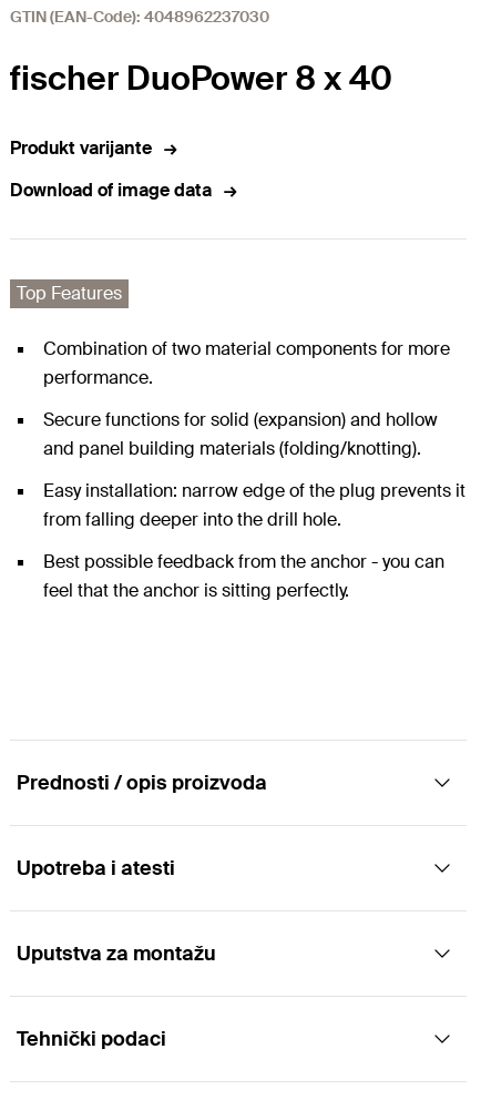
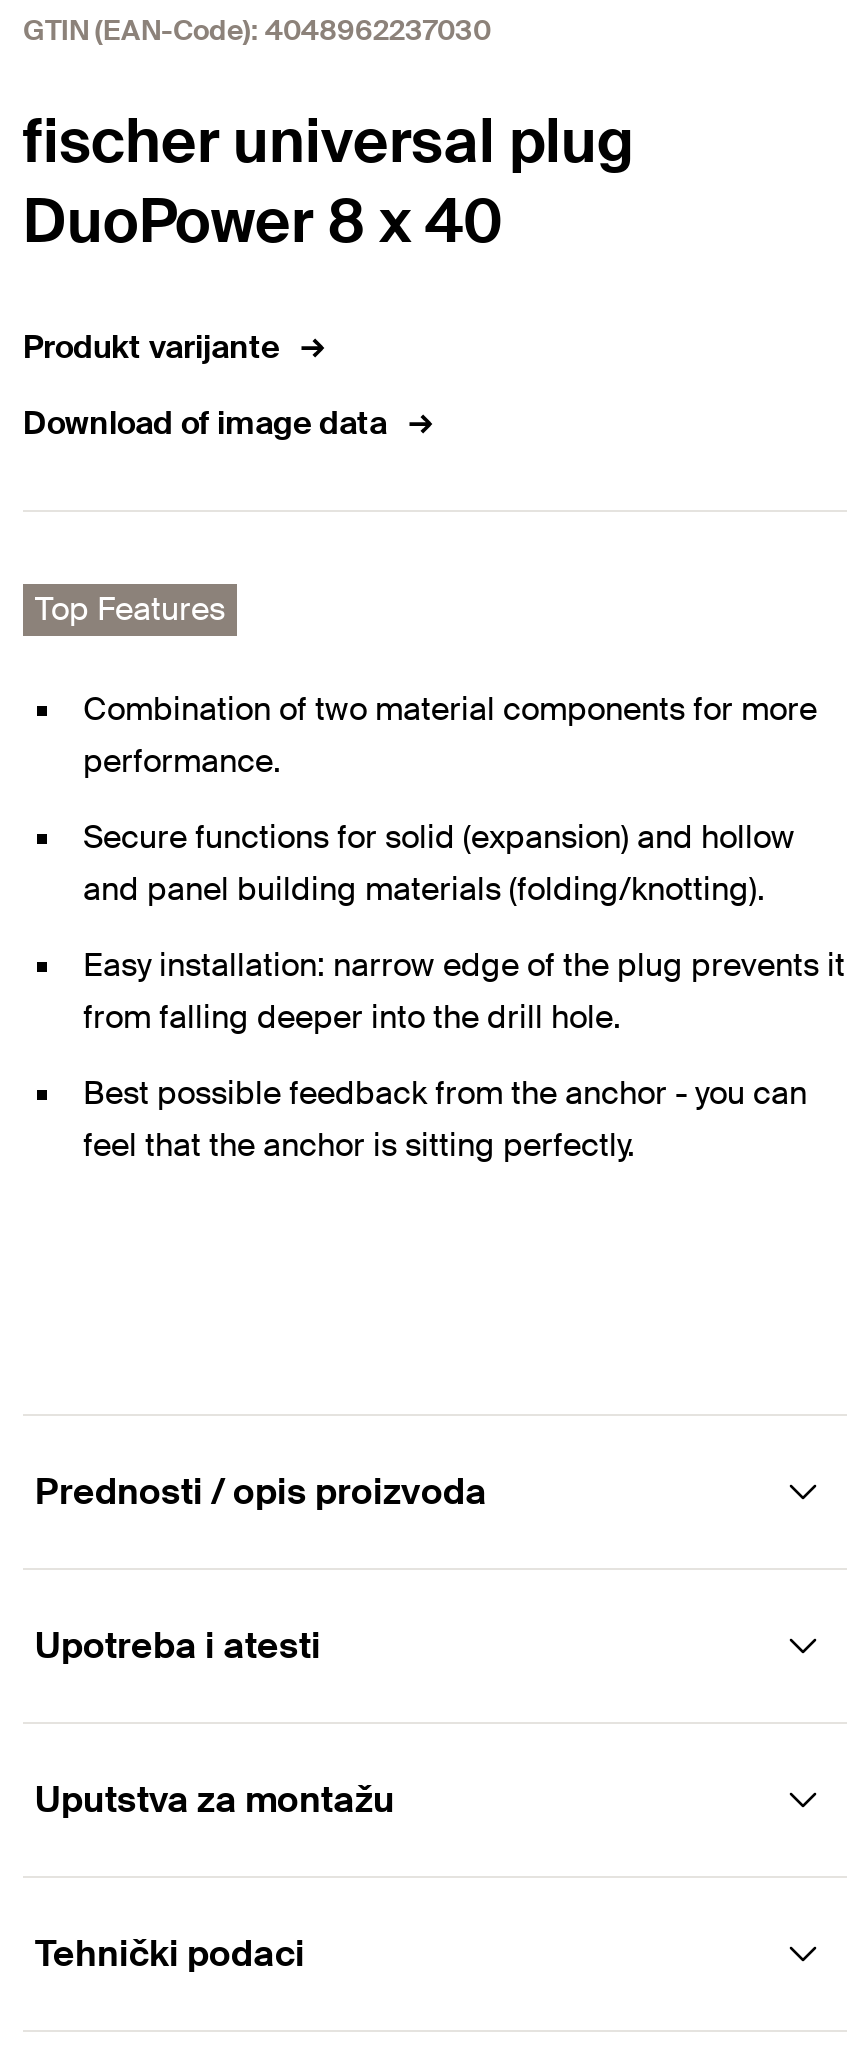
- fischer DuoPower 8 x 40
+ fischer universal plug
+ DuoPower 8 x 40
